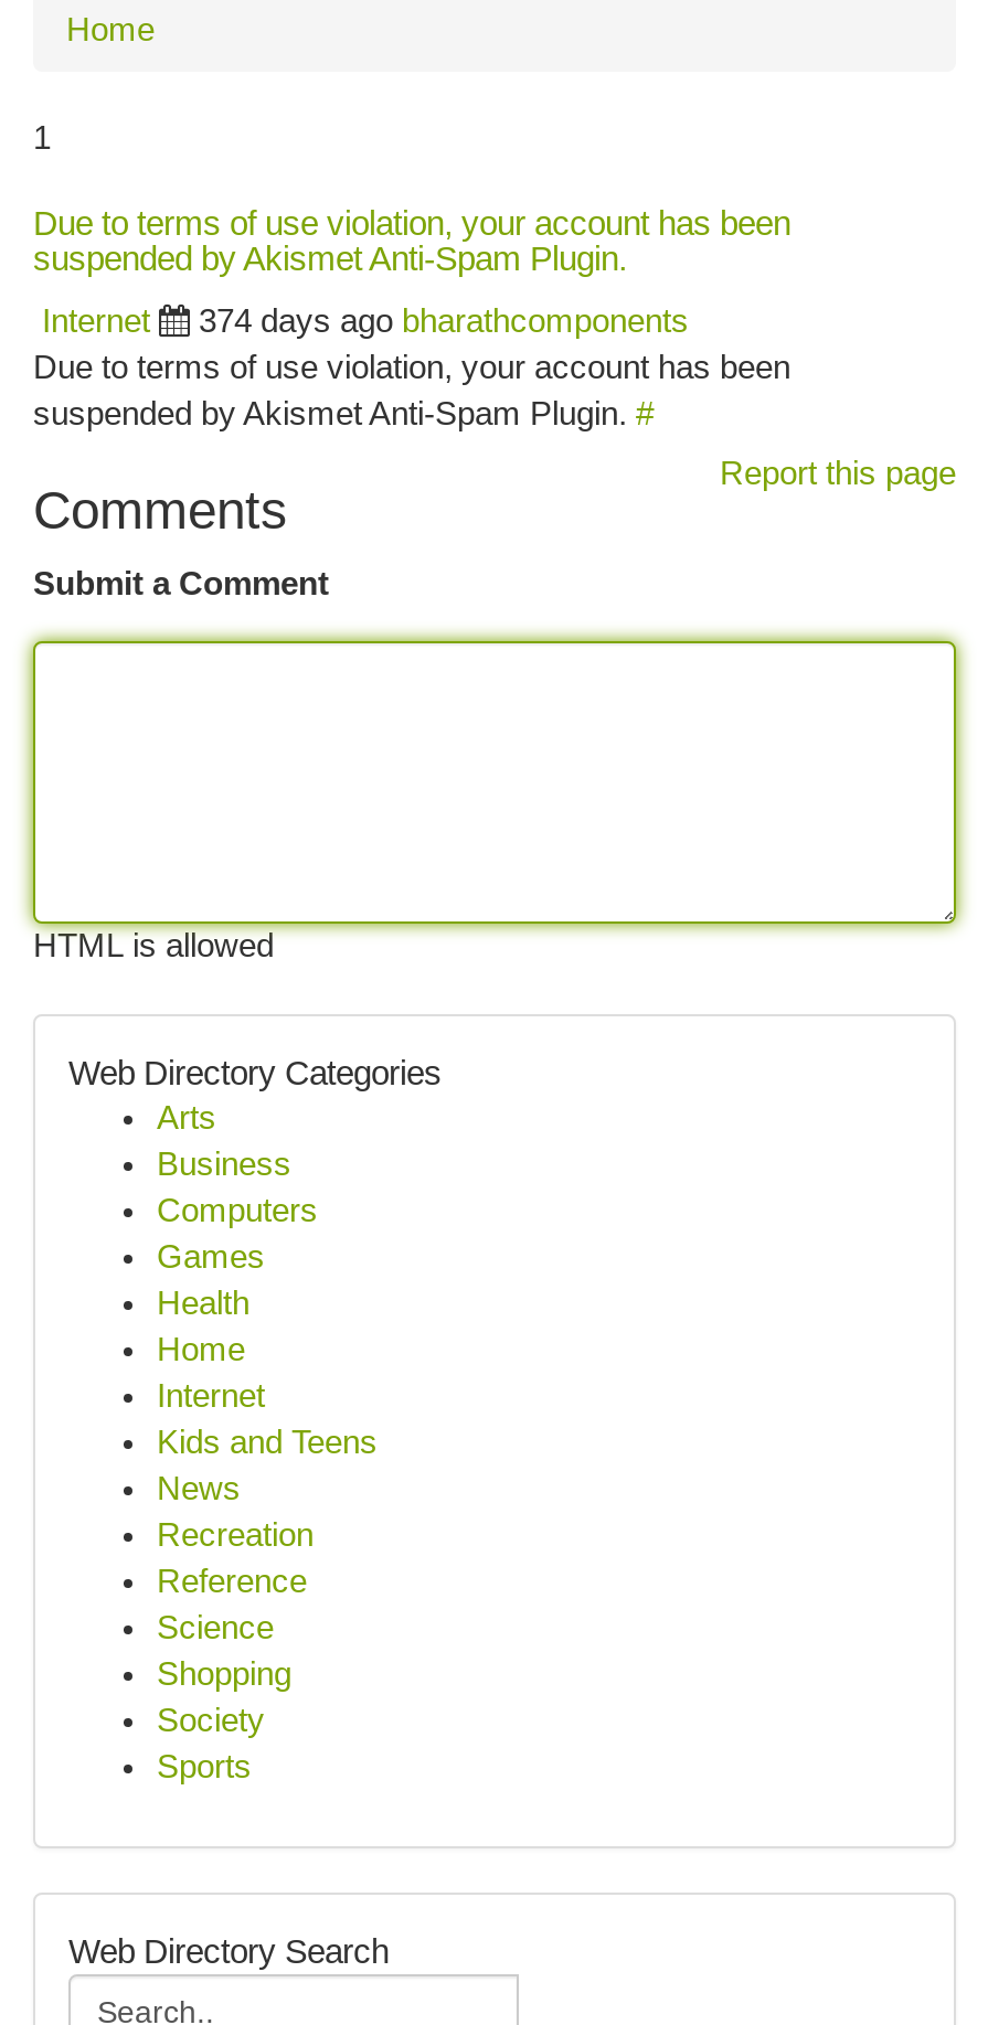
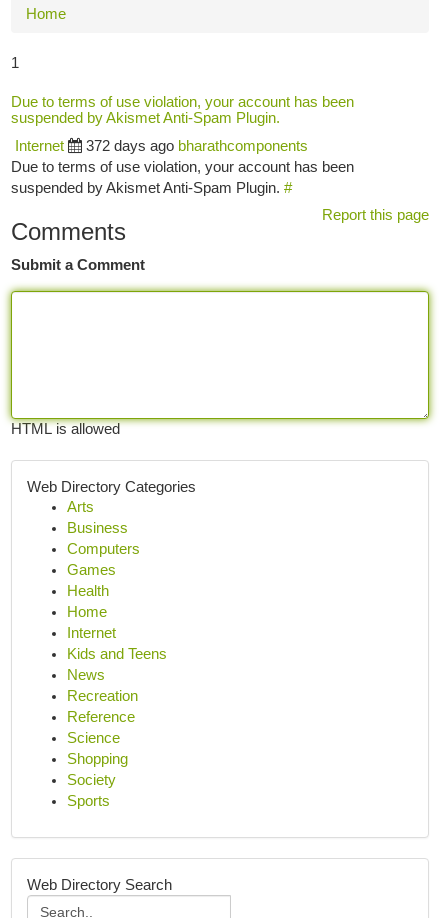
- 374 days ago bharathcomponents
+ 372 days ago bharathcomponents
